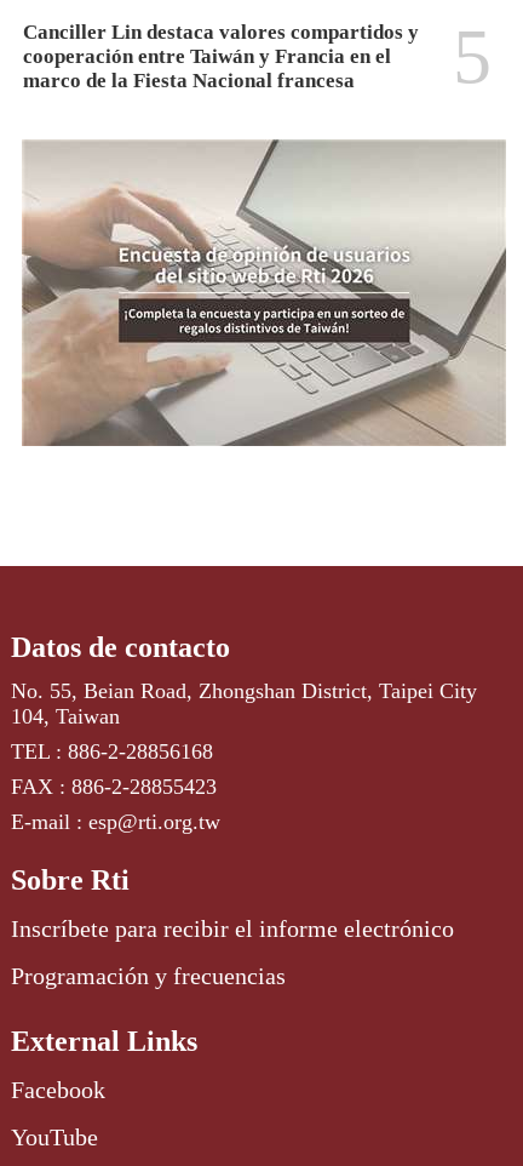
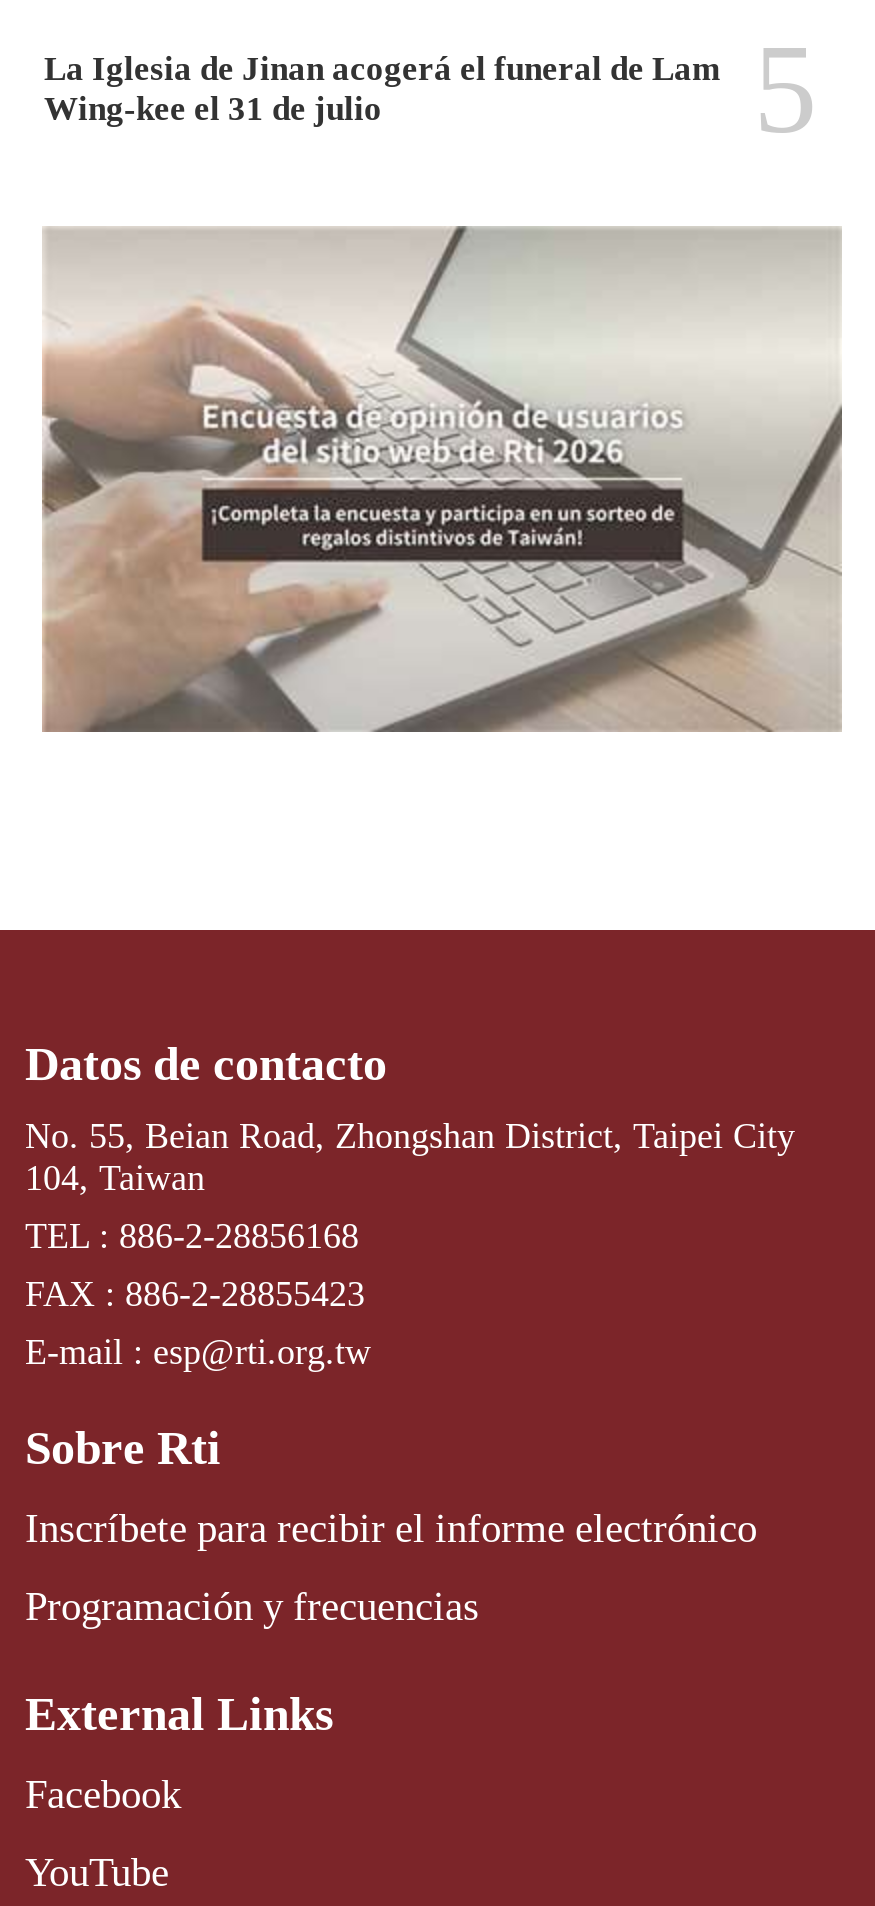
- Canciller Lin destaca valores compartidos y
- cooperación entre Taiwán y Francia en el
- marco de la Fiesta Nacional francesa
+ La Iglesia de Jinan acogerá el funeral de Lam
+ Wing-kee el 31 de julio
